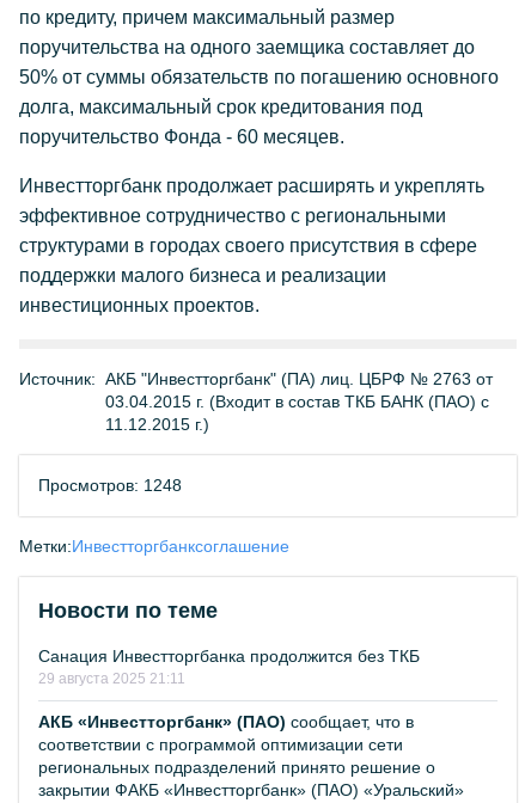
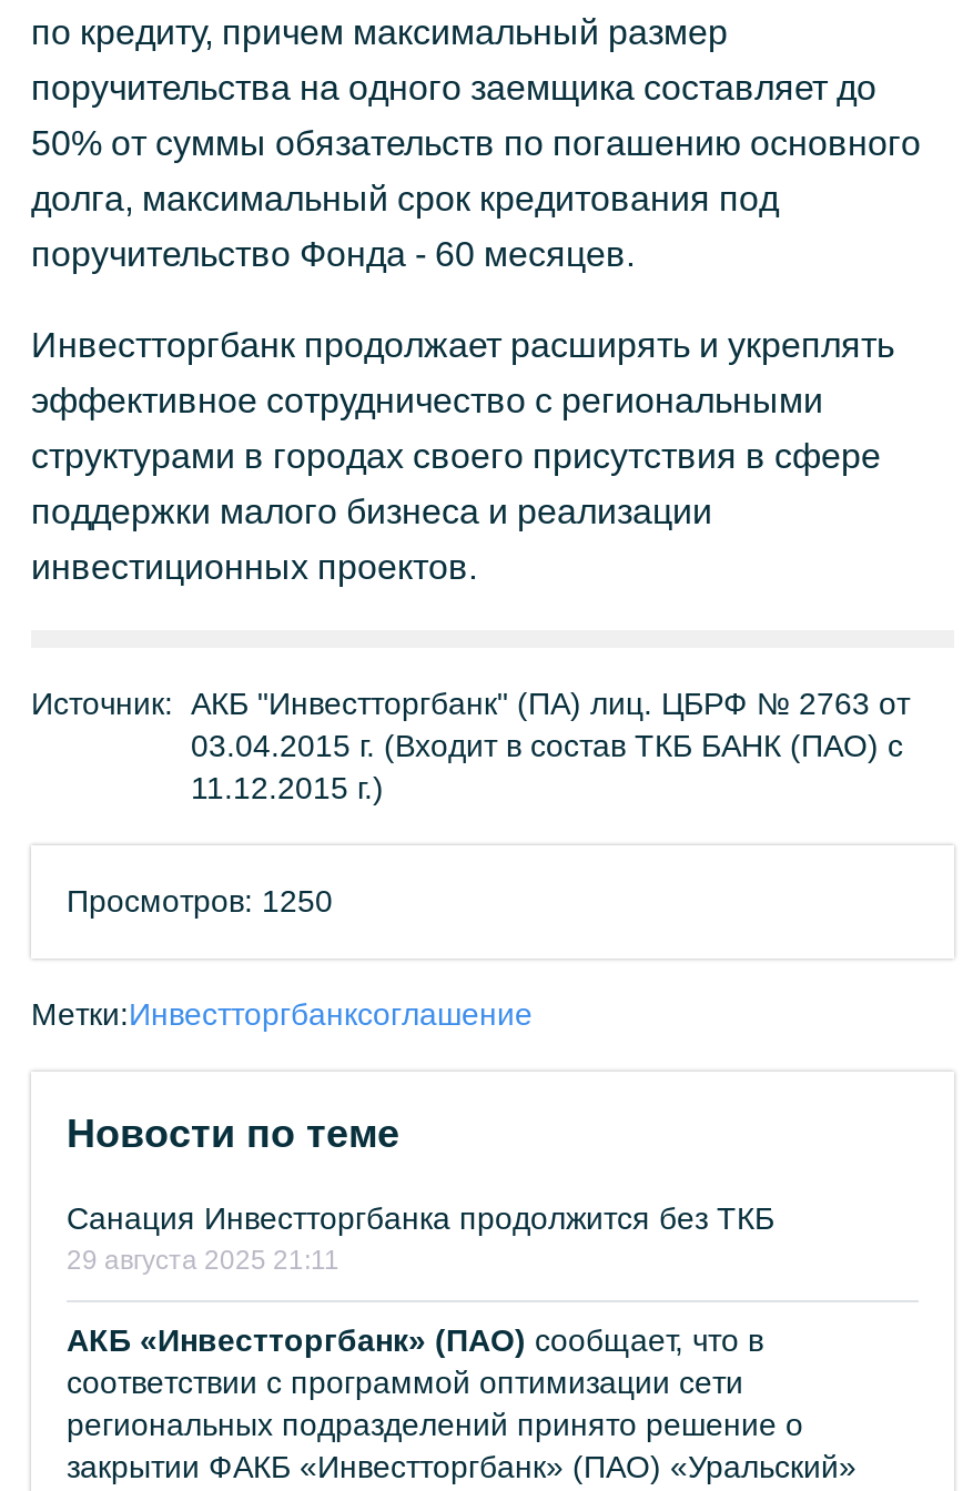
- Просмотров: 1248
+ Просмотров: 1250
